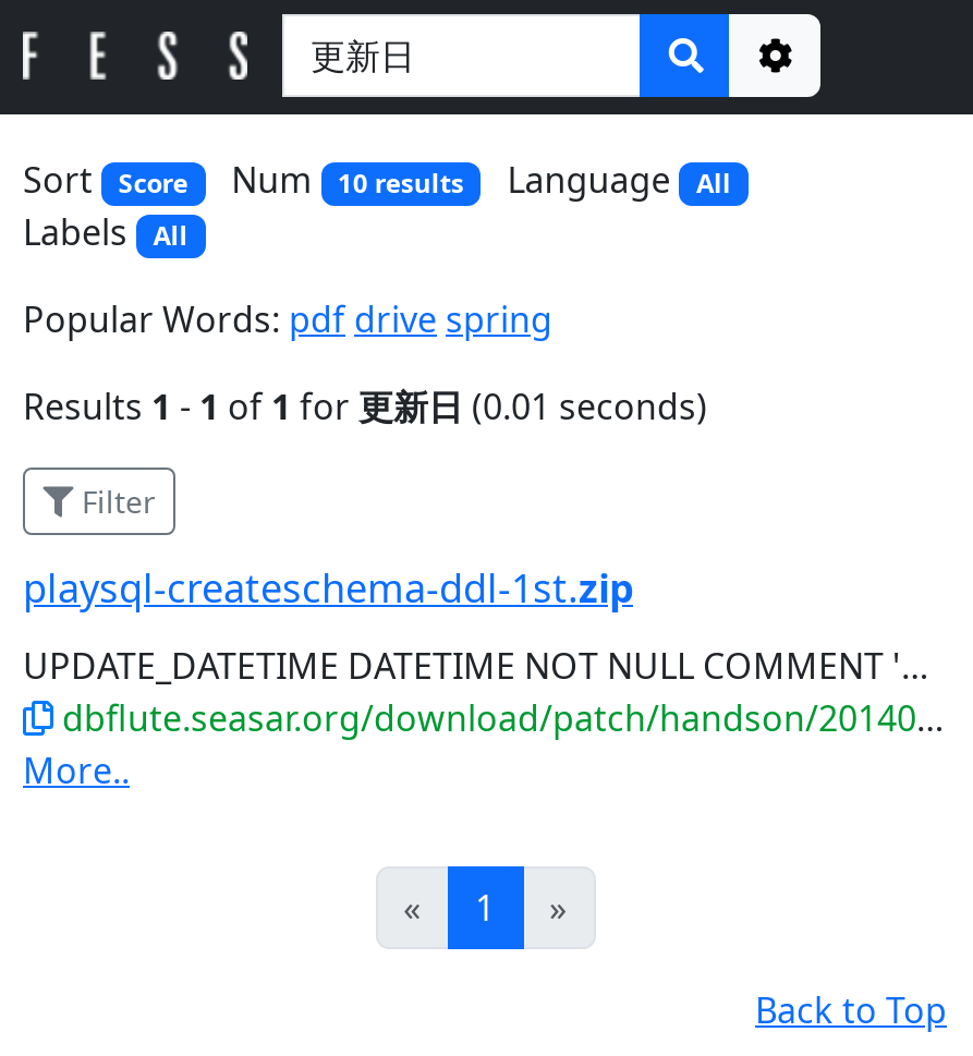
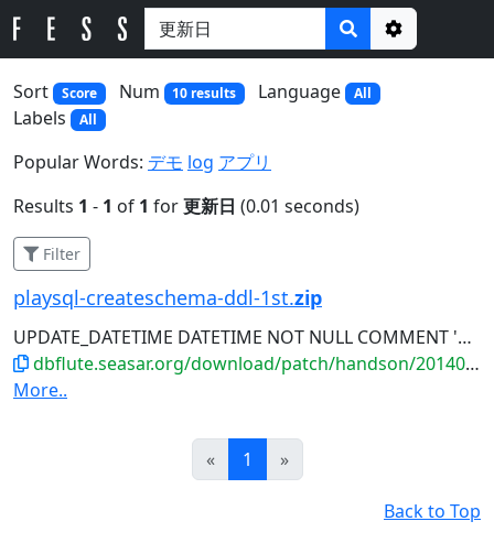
- Popular Words: pdf drive spring
+ Popular Words:デモ log アプリ
